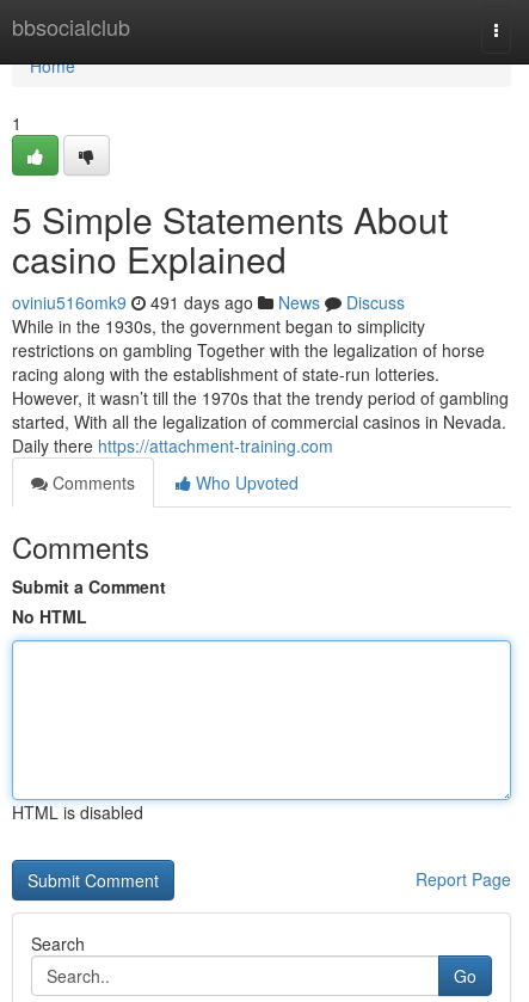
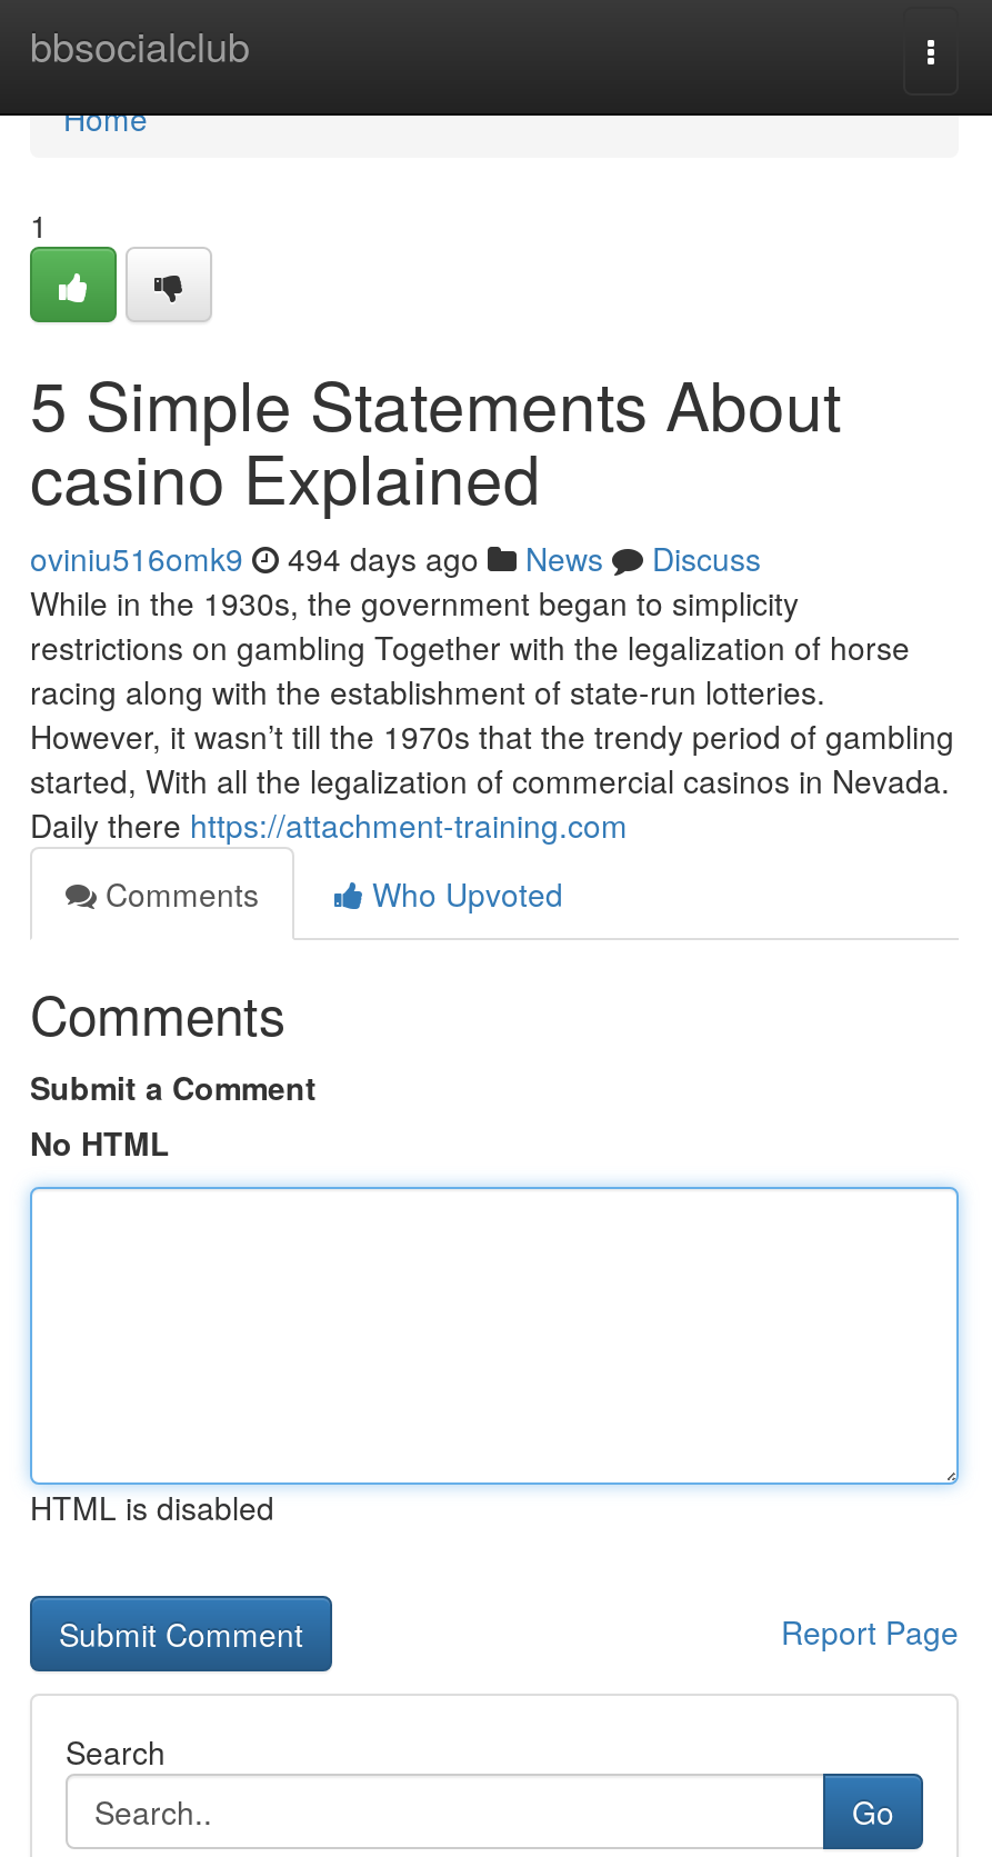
- oviniu516omk9 491 days ago News Discuss
+ oviniu516omk9 494 days ago News Discuss
